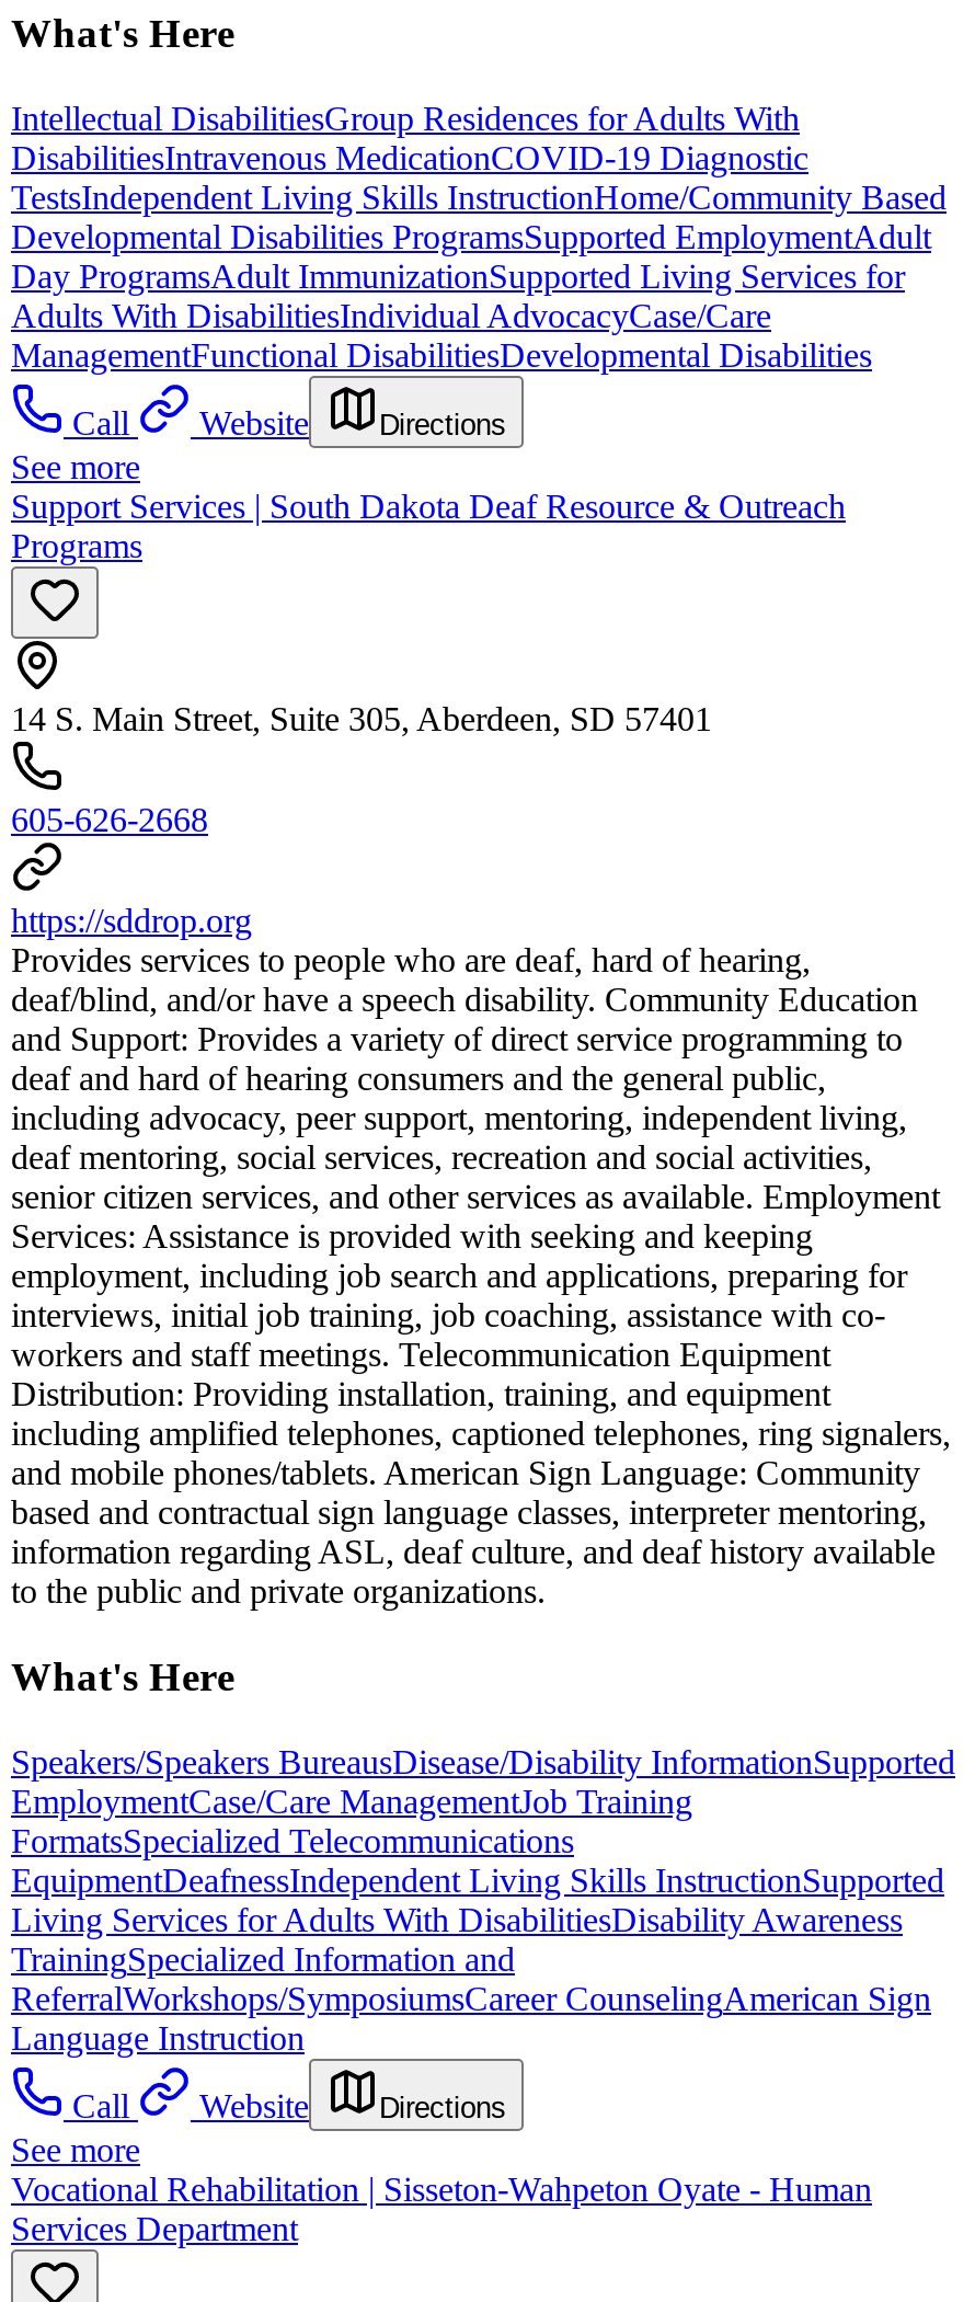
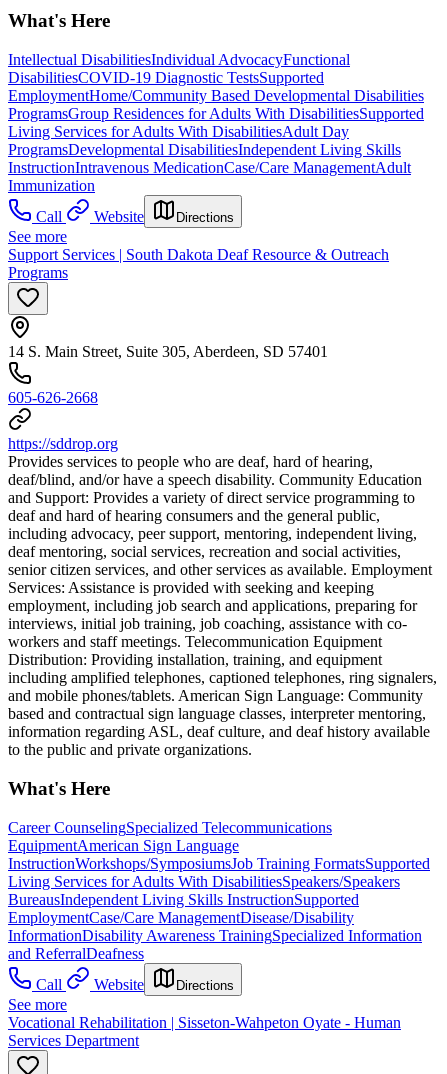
- Intellectual DisabilitiesGroup Residences for Adults With
- DisabilitiesIntravenous MedicationCOVID-19 Diagnostic
- TestsIndependent Living Skills InstructionHome/Community Based
- Developmental Disabilities ProgramsSupported EmploymentAdult
- Day ProgramsAdult ImmunizationSupported Living Services for
- Adults With DisabilitiesIndividual AdvocacyCase/Care
- ManagementFunctional DisabilitiesDevelopmental Disabilities
+ Intellectual DisabilitiesIndividual AdvocacyFunctional
+ DisabilitiesCOVID-19 Diagnostic TestsSupported
+ EmploymentHome/Community Based Developmental Disabilities
+ ProgramsGroup Residences for Adults With DisabilitiesSupported
+ Living Services for Adults With DisabilitiesAdult Day
+ ProgramsDevelopmental DisabilitiesIndependent Living Skills
+ InstructionIntravenous MedicationCase/Care ManagementAdult
+ Immunization

- Speakers/Speakers BureausDisease/Disability InformationSupported
- EmploymentCase/Care ManagementJob Training
- FormatsSpecialized Telecommunications
- EquipmentDeafnessIndependent Living Skills InstructionSupported
- Living Services for Adults With DisabilitiesDisability Awareness
- TrainingSpecialized Information and
- ReferralWorkshops/SymposiumsCareer CounselingAmerican Sign
- Language Instruction
+ Career CounselingSpecialized Telecommunications
+ EquipmentAmerican Sign Language
+ InstructionWorkshops/SymposiumsJob Training FormatsSupported
+ Living Services for Adults With DisabilitiesSpeakers/Speakers
+ BureausIndependent Living Skills InstructionSupported
+ EmploymentCase/Care ManagementDisease/Disability
+ InformationDisability Awareness TrainingSpecialized Information
+ and ReferralDeafness
